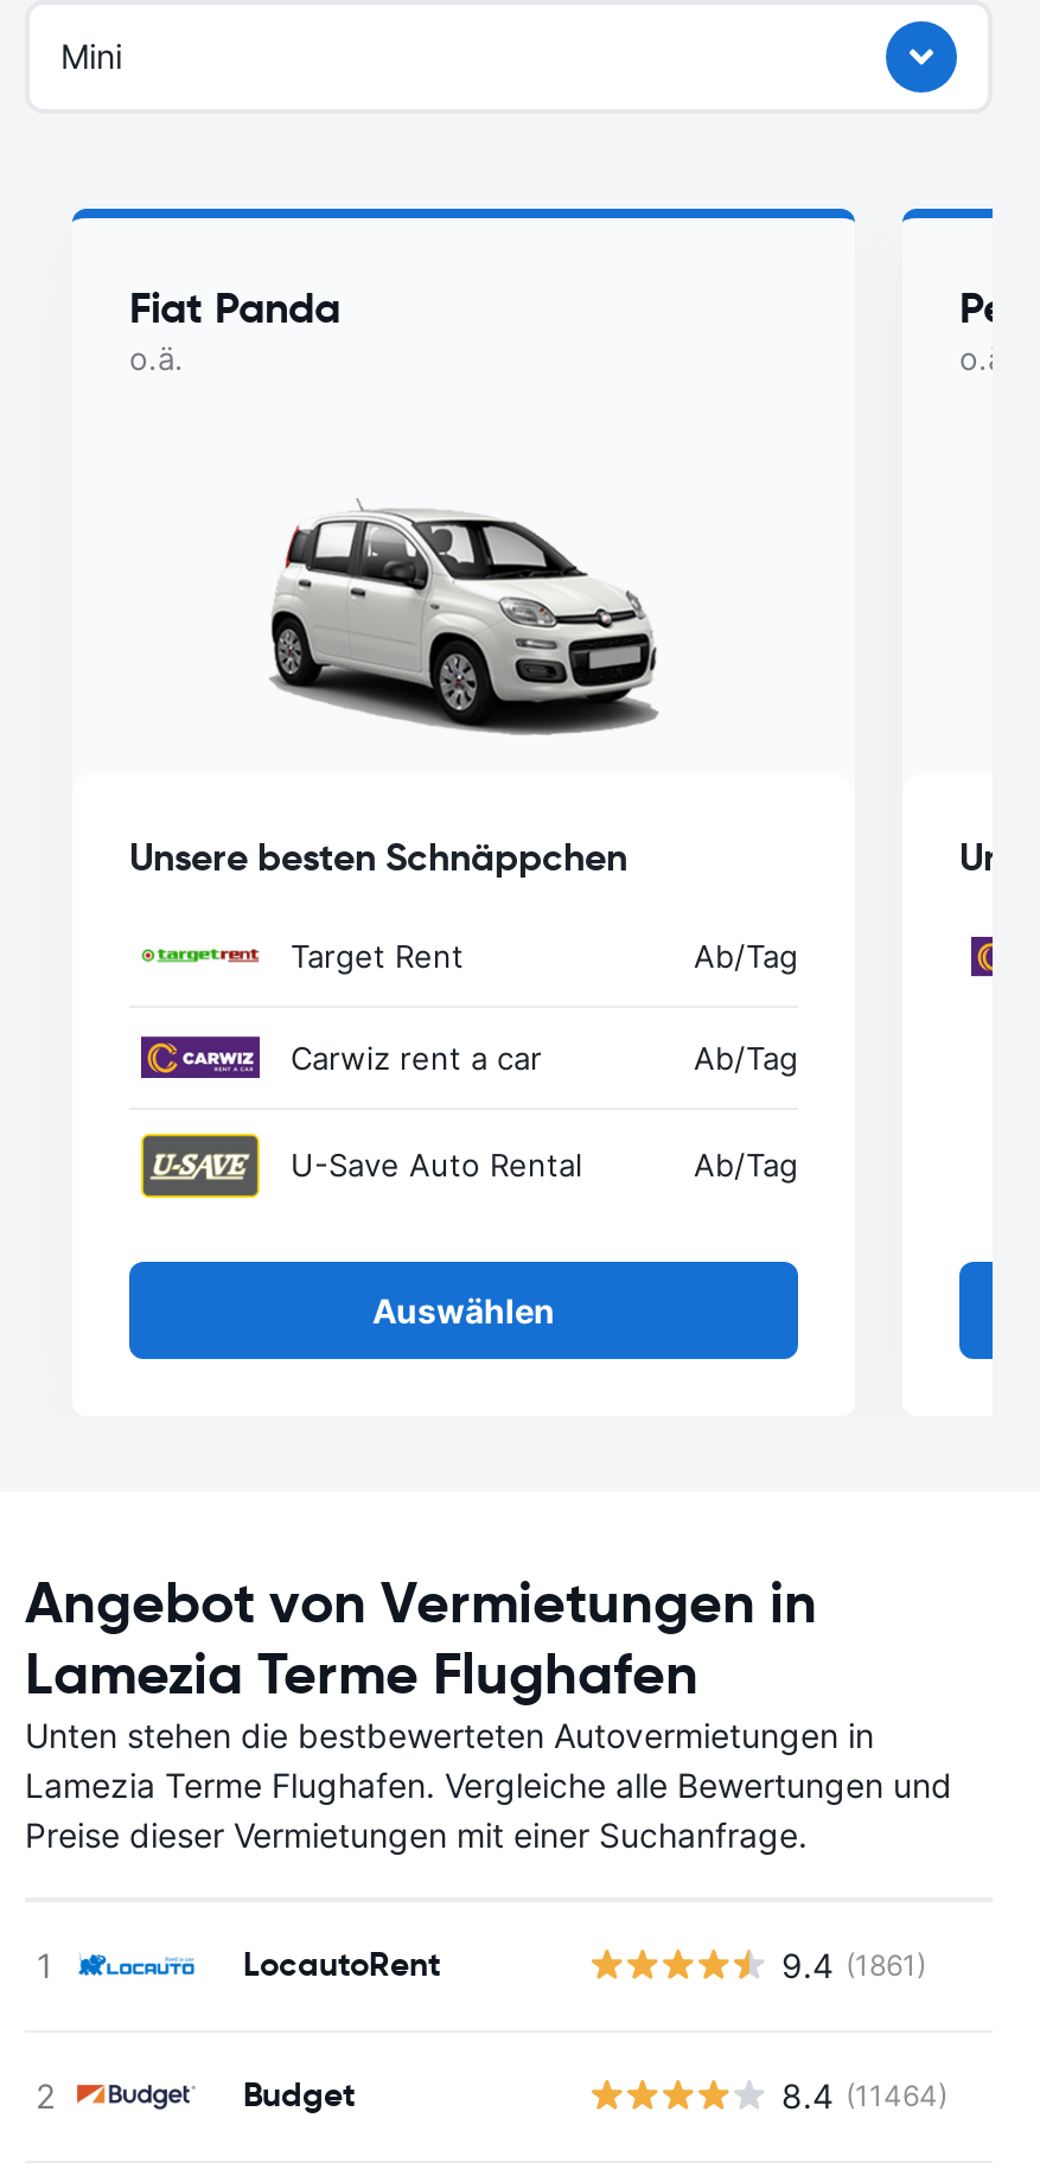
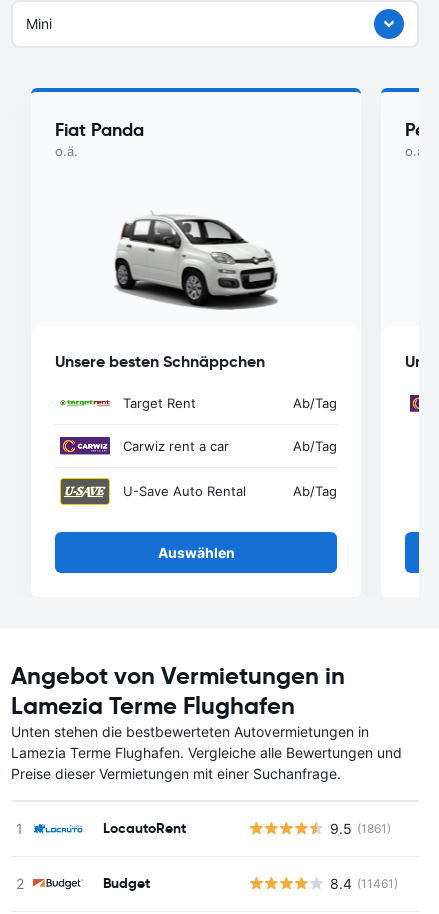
- 9.4 (1861)
+ 9.5 (1861)

- 8.4 (11464)
+ 8.4 (11461)
